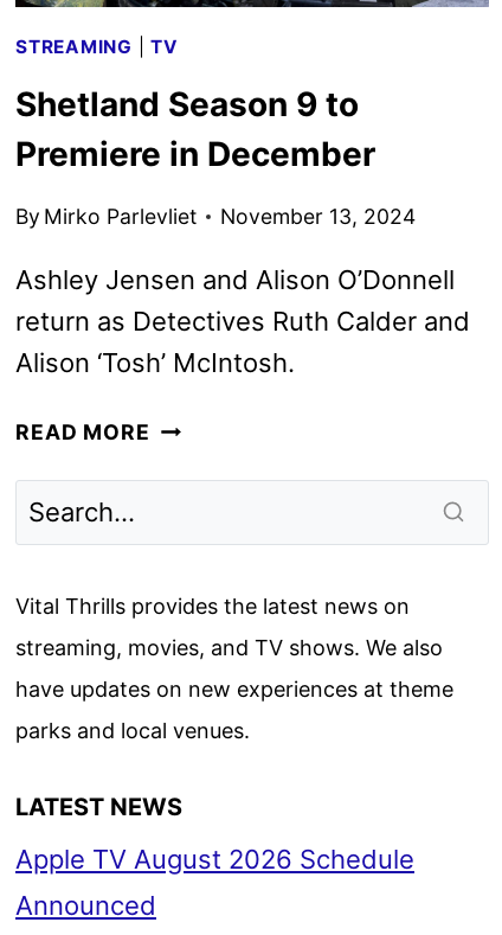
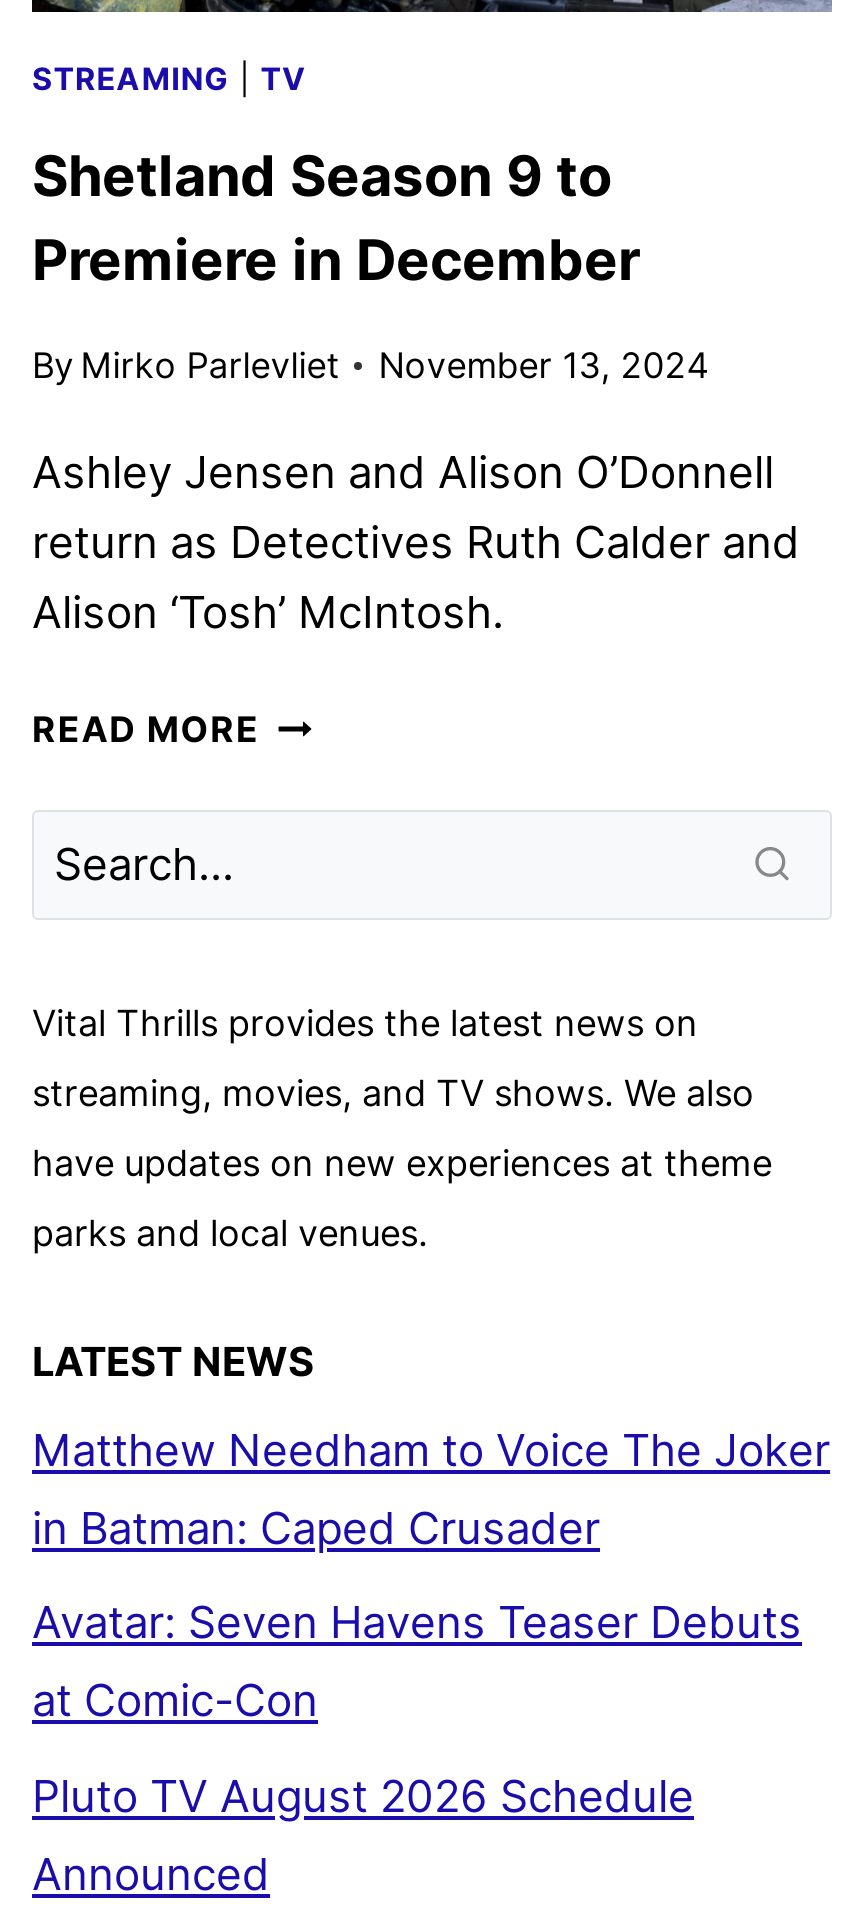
- Apple TV August 2026 Schedule
+ Matthew Needham to Voice The Joker
+ in Batman: Caped Crusader
+ Avatar: Seven Havens Teaser Debuts
+ at Comic-Con
+ Pluto TV August 2026 Schedule
